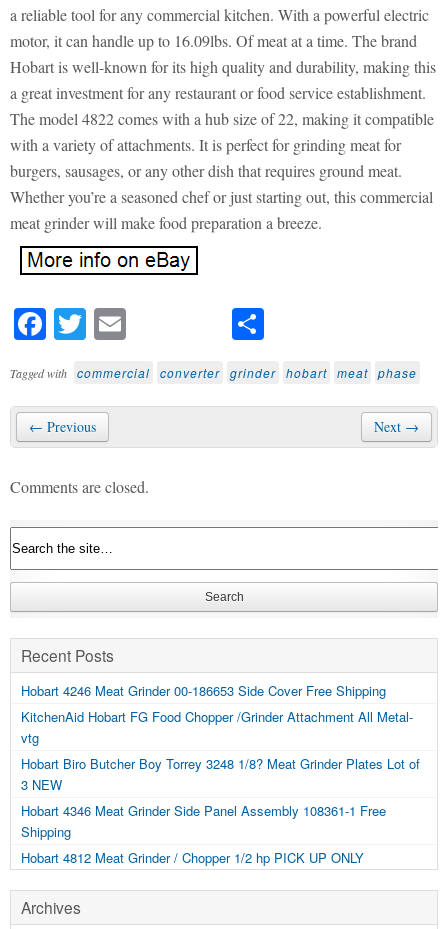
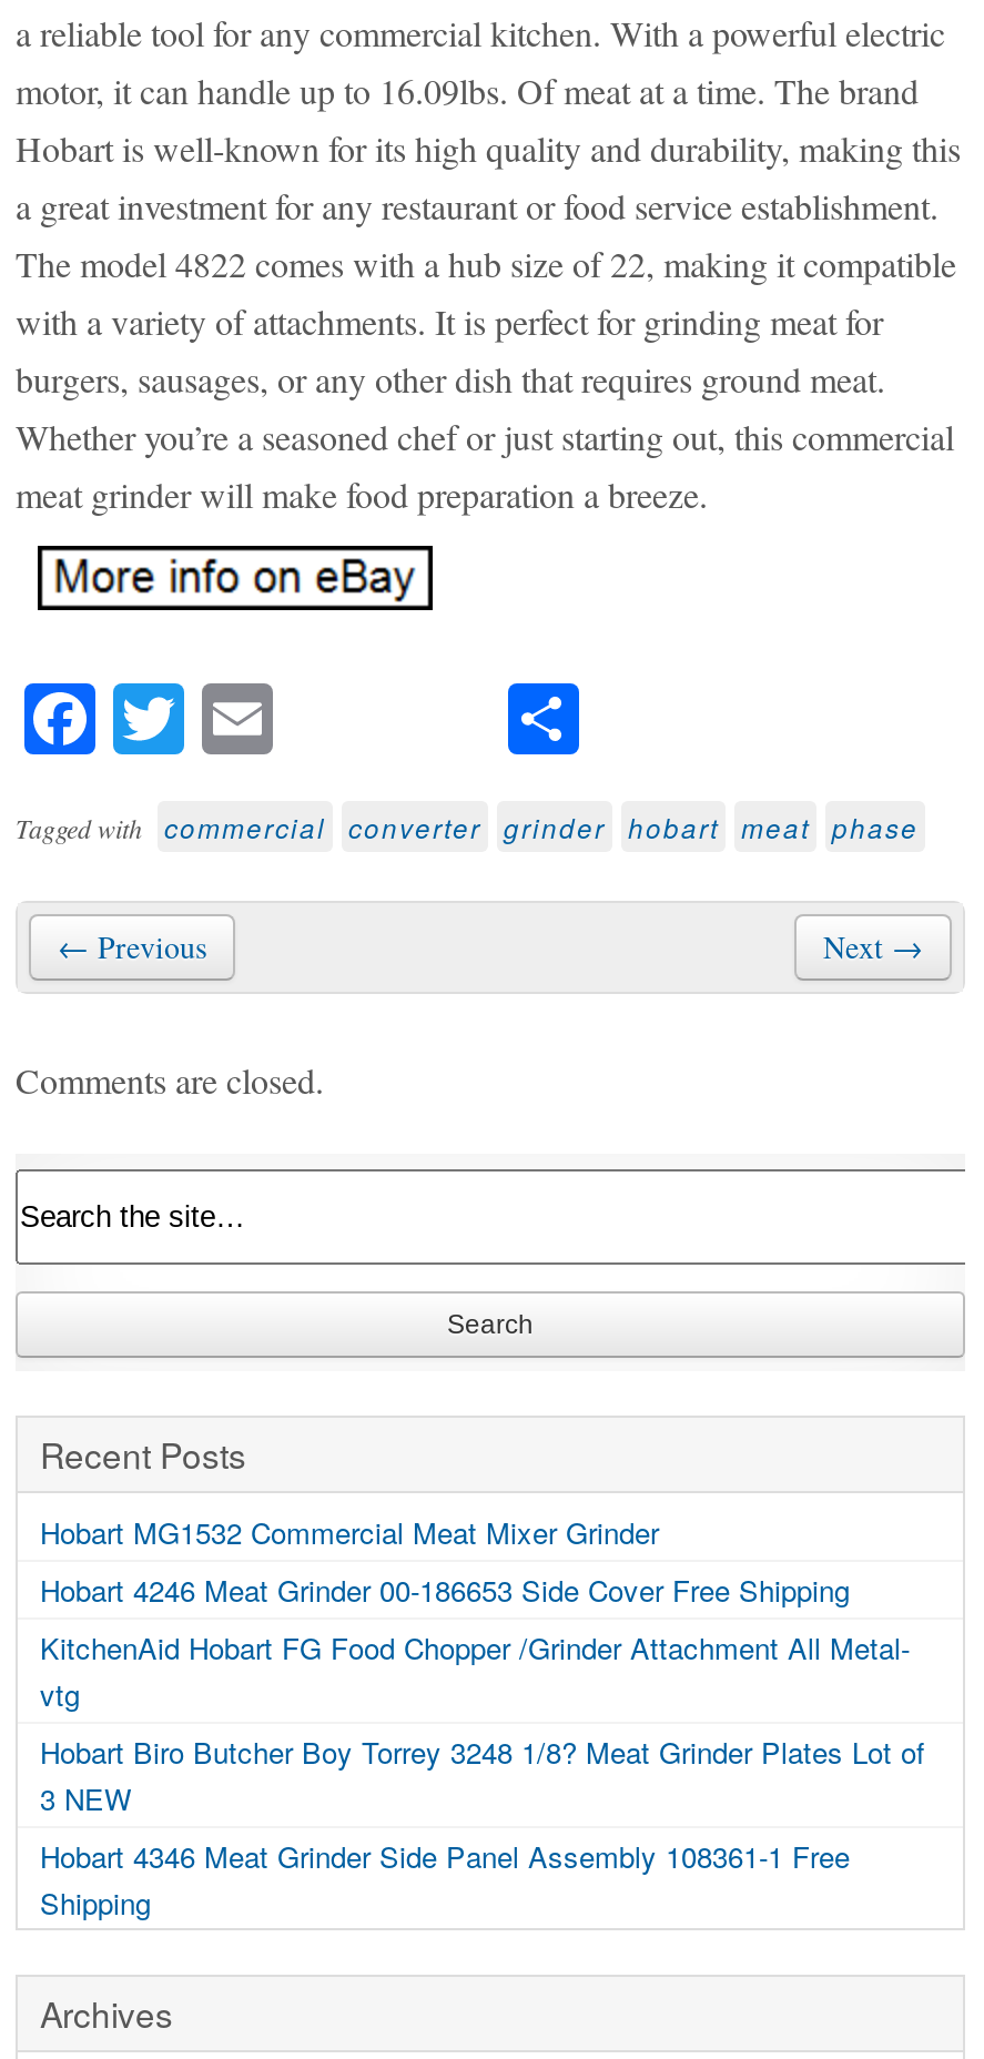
+ Hobart MG1532 Commercial Meat Mixer Grinder

moved down: Hobart 4246 Meat Grinder 00-186653 Side Cover Free Shipping | KitchenAid Hobart FG Food Chopper /Grinder Attachment All Metal- | vtg | Hobart Biro Butcher Boy Torrey 3248 1/8? Meat Grinder Plates Lot of | 3 NEW | Hobart 4346 Meat Grinder Side Panel Assembly 108361-1 Free | Shipping

- Hobart 4812 Meat Grinder / Chopper 1/2 hp PICK UP ONLY
